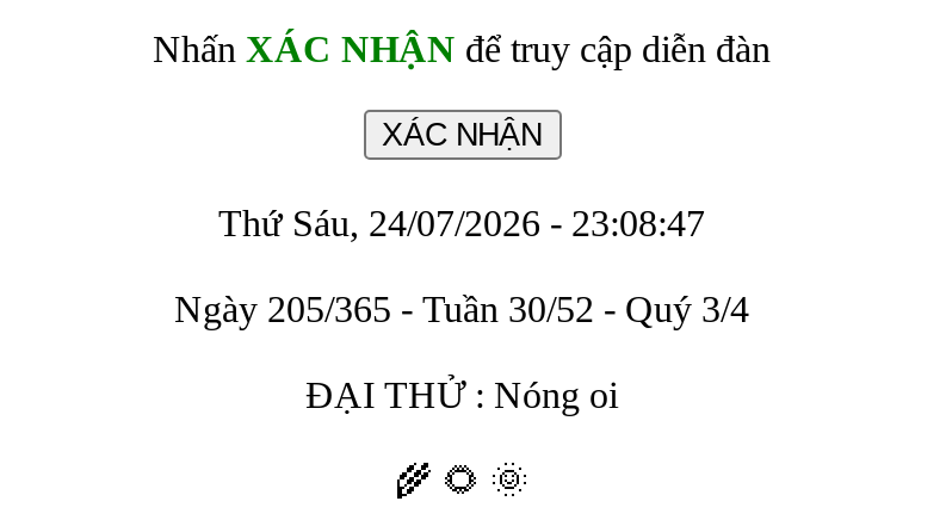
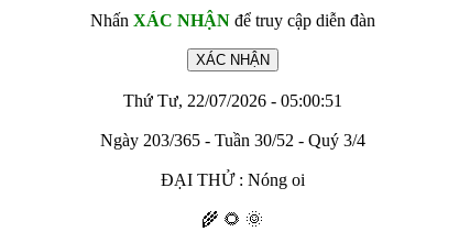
- Thứ Sáu, 24/07/2026 - 23:08:47
+ Thứ Tư, 22/07/2026 - 05:00:51

- Ngày 205/365 - Tuần 30/52 - Quý 3/4
+ Ngày 203/365 - Tuần 30/52 - Quý 3/4
